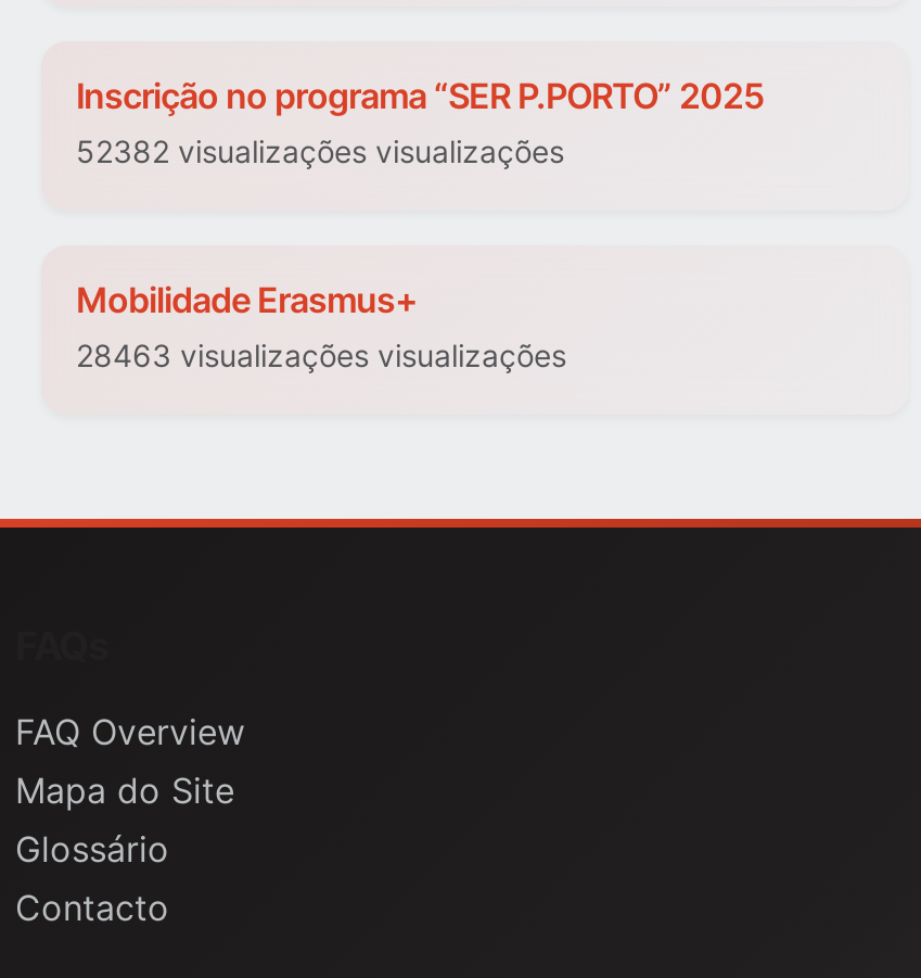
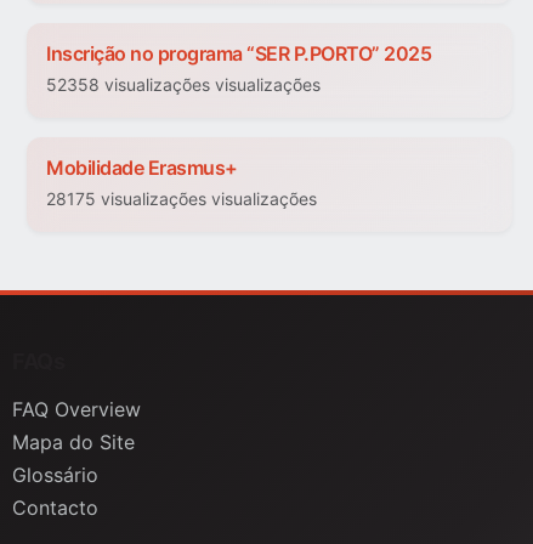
- 52382 visualizações visualizações
+ 52358 visualizações visualizações

- 28463 visualizações visualizações
+ 28175 visualizações visualizações
